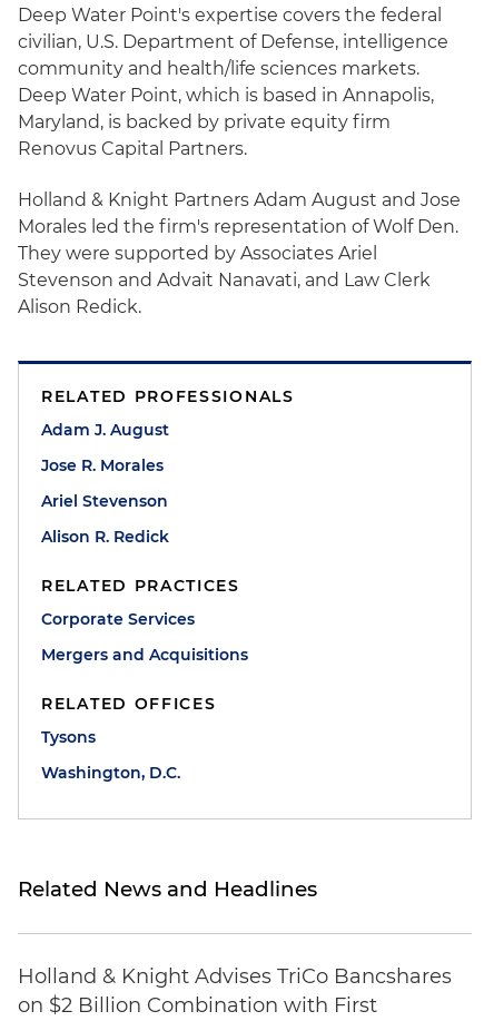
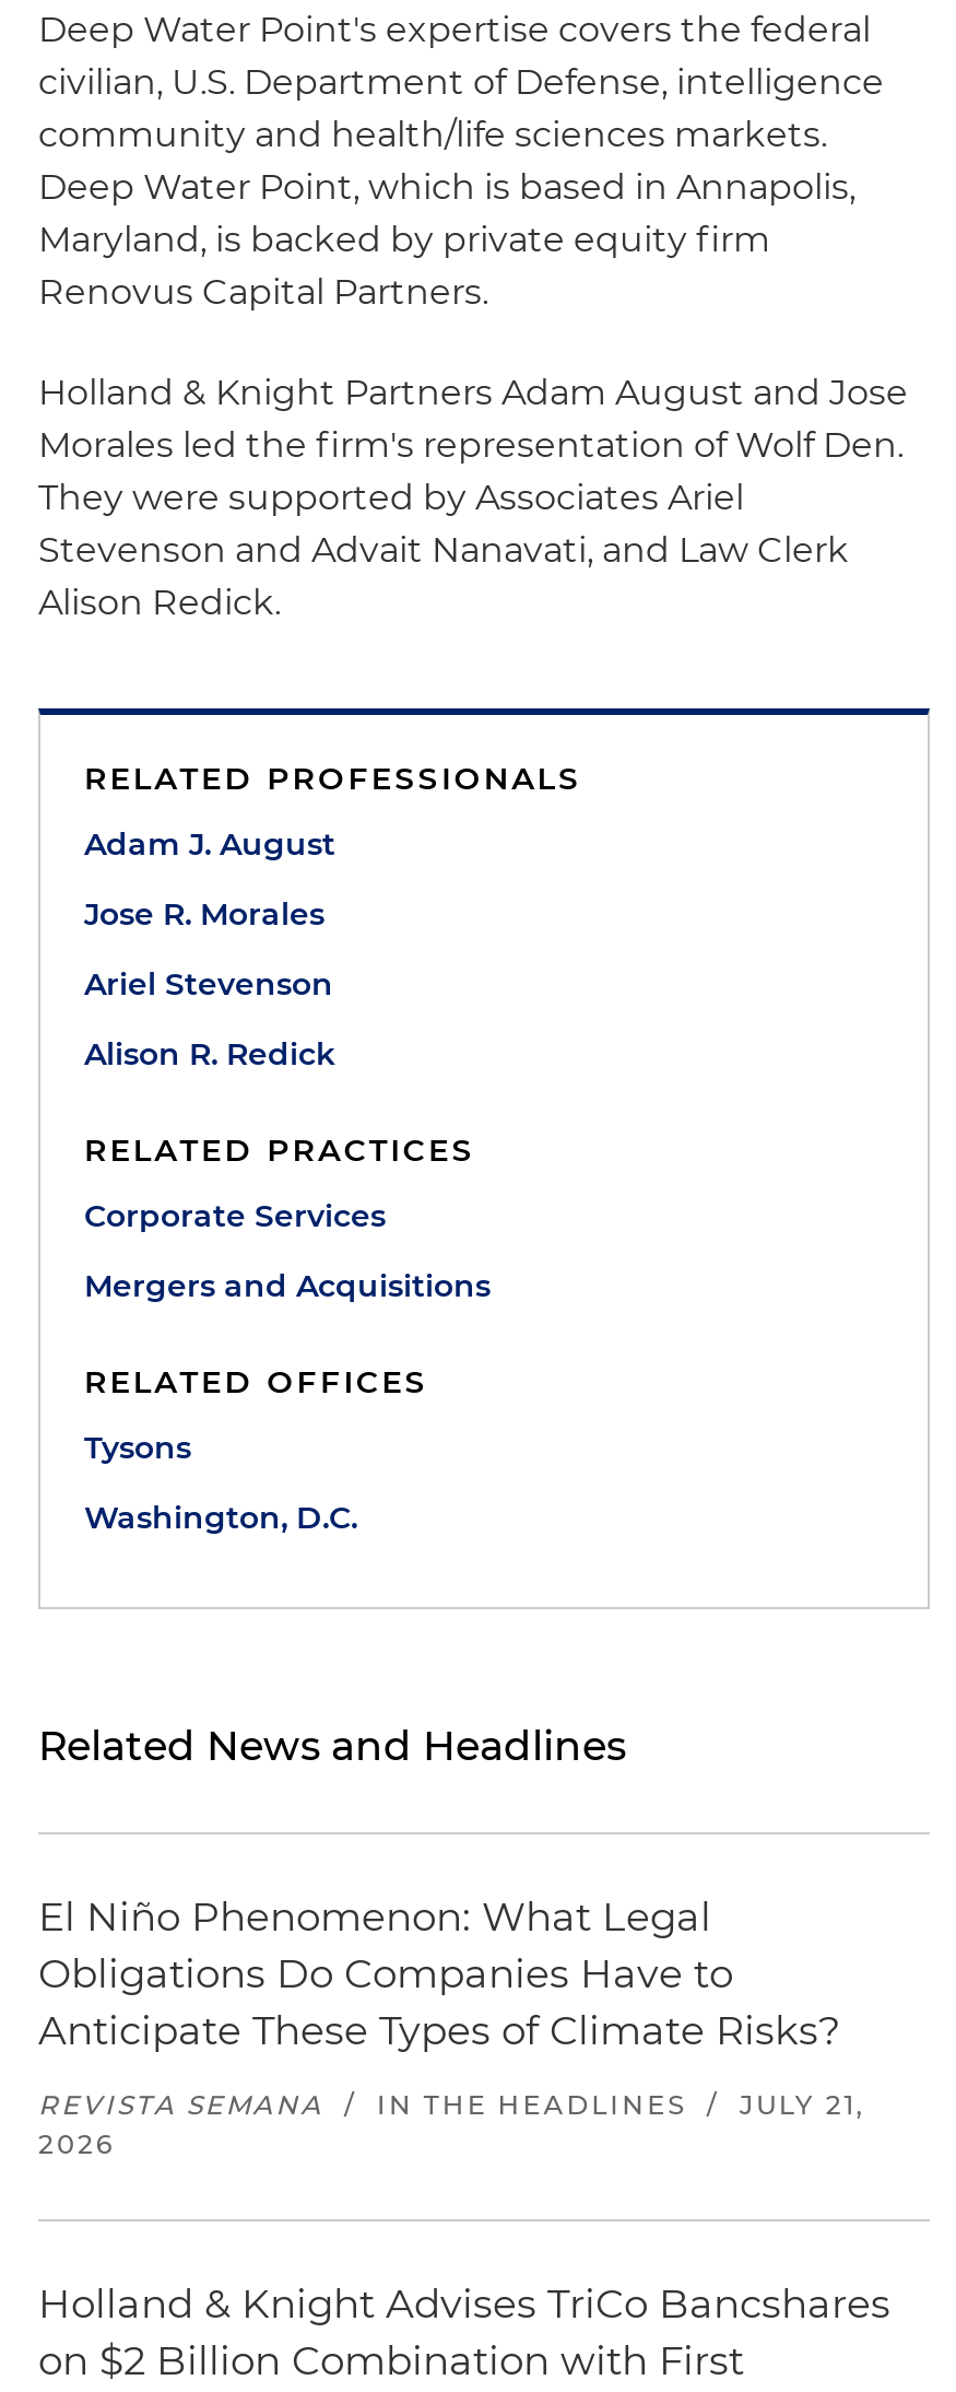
+ El Niño Phenomenon: What Legal
+ Obligations Do Companies Have to
+ Anticipate These Types of Climate Risks?
+ REVISTA SEMANA / IN THE HEADLINES / JULY 21,
+ 2026
